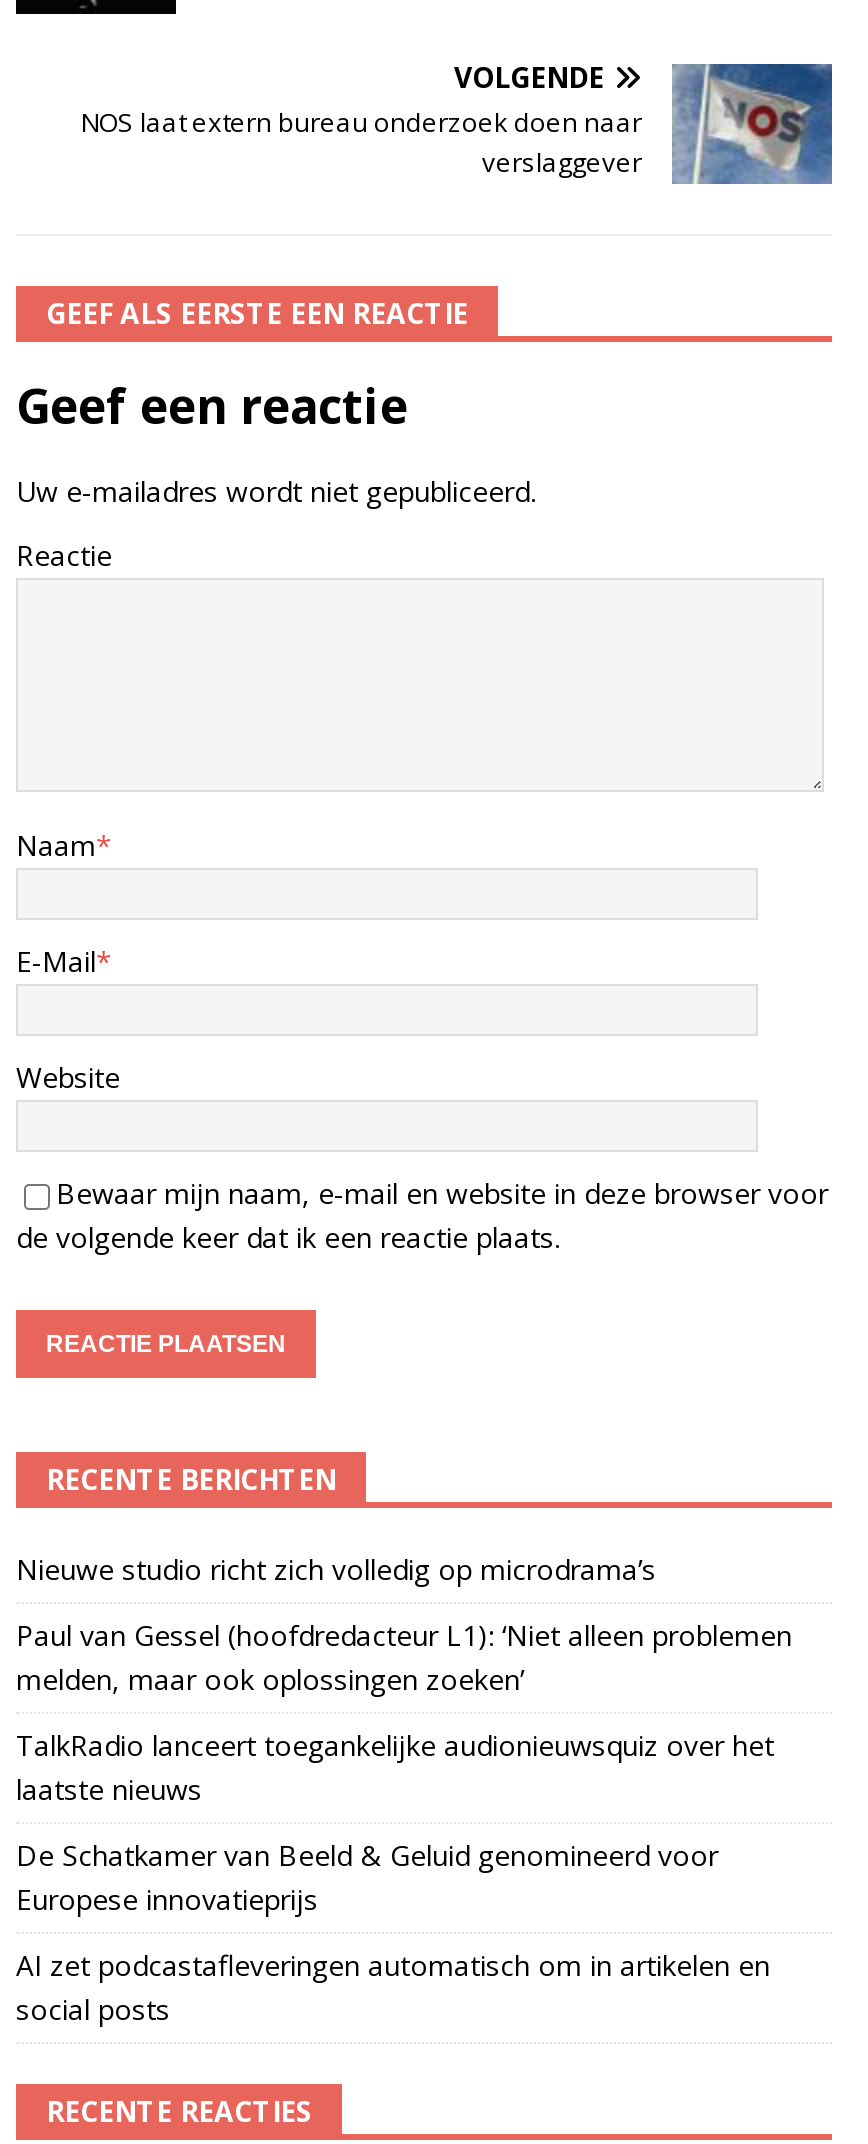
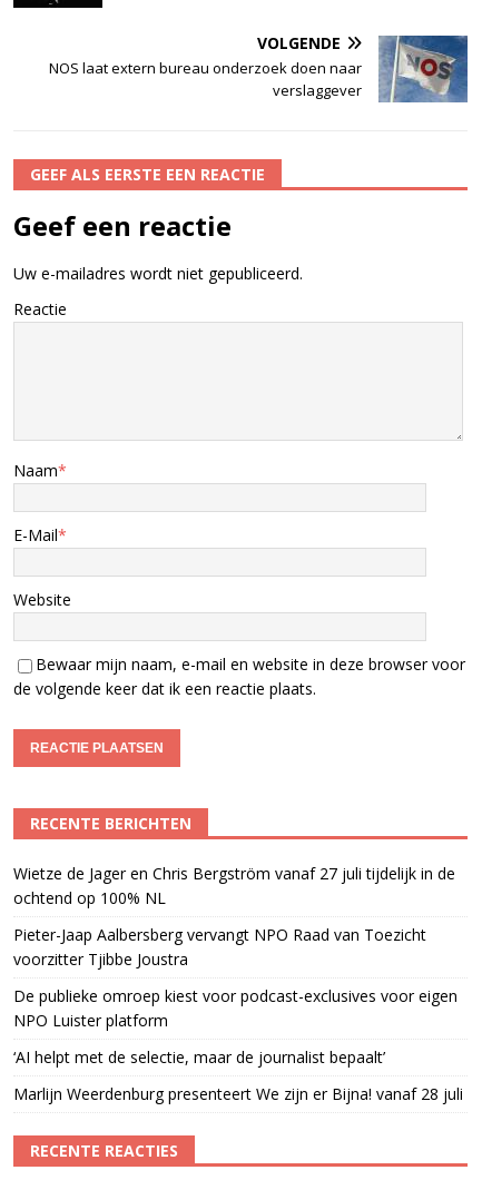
- Nieuwe studio richt zich volledig op microdrama’s
+ Wietze de Jager en Chris Bergström vanaf 27 juli tijdelijk in de
+ ochtend op 100% NL

- Paul van Gessel (hoofdredacteur L1): ‘Niet alleen problemen
- melden, maar ook oplossingen zoeken’
+ Pieter-Jaap Aalbersberg vervangt NPO Raad van Toezicht
+ voorzitter Tjibbe Joustra

- TalkRadio lanceert toegankelijke audionieuwsquiz over het
- laatste nieuws
+ De publieke omroep kiest voor podcast-exclusives voor eigen
+ NPO Luister platform

- De Schatkamer van Beeld & Geluid genomineerd voor
- Europese innovatieprijs
+ ‘AI helpt met de selectie, maar de journalist bepaalt’

- AI zet podcastafleveringen automatisch om in artikelen en
- social posts
+ Marlijn Weerdenburg presenteert We zijn er Bijna! vanaf 28 juli
